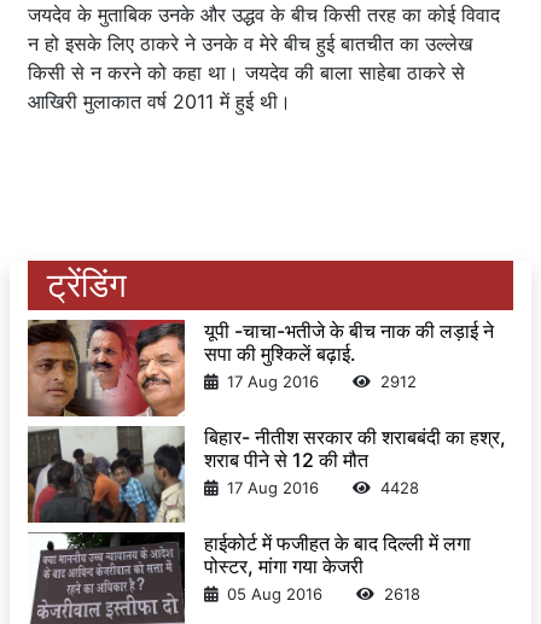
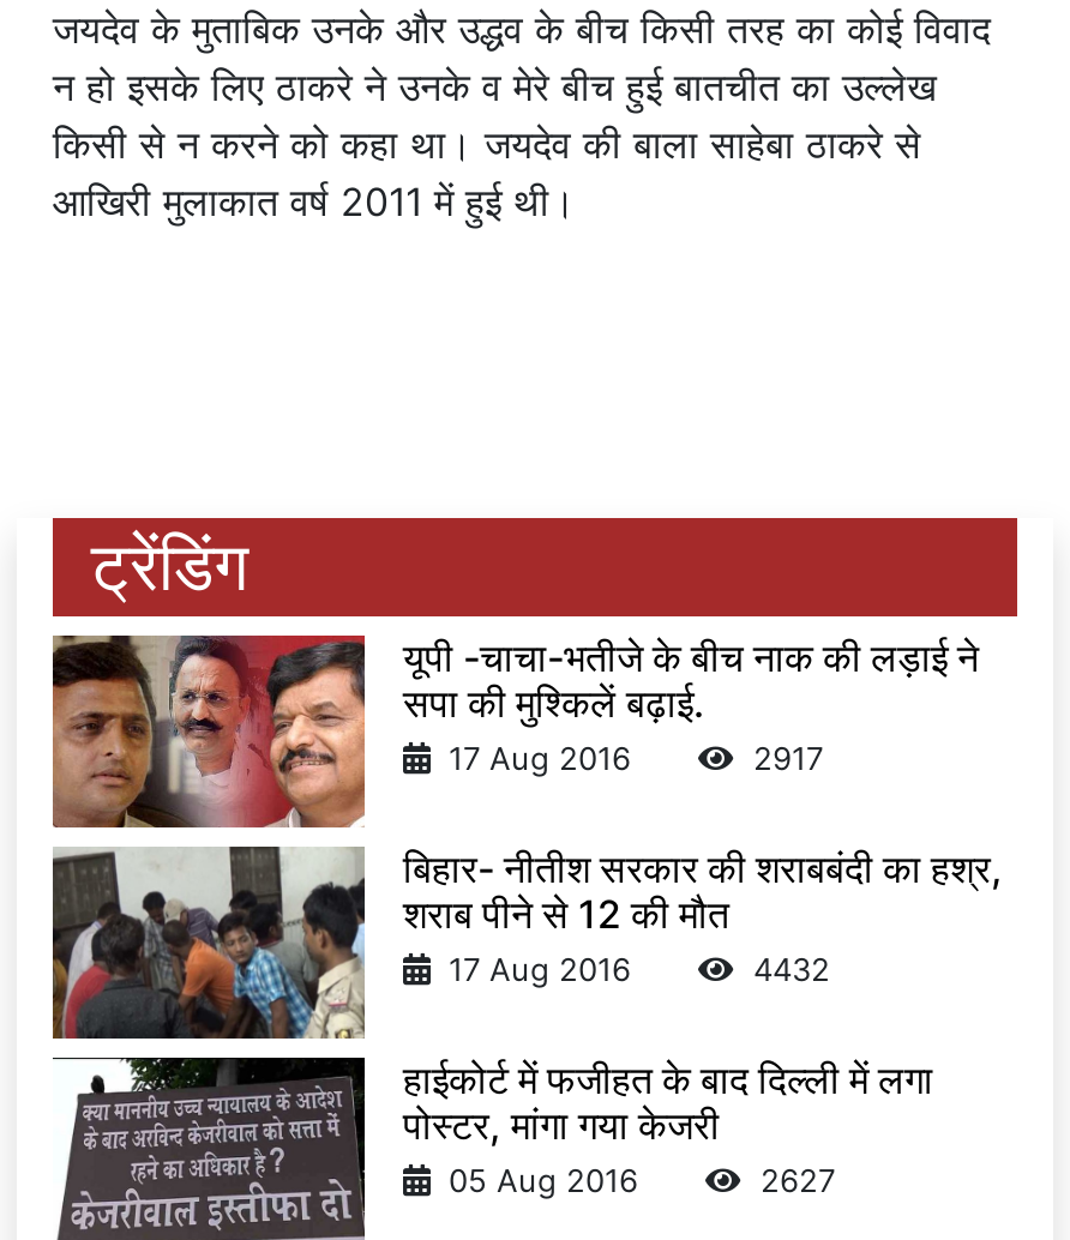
- 2912
+ 2917

- 4428
+ 4432

- 2618
+ 2627
